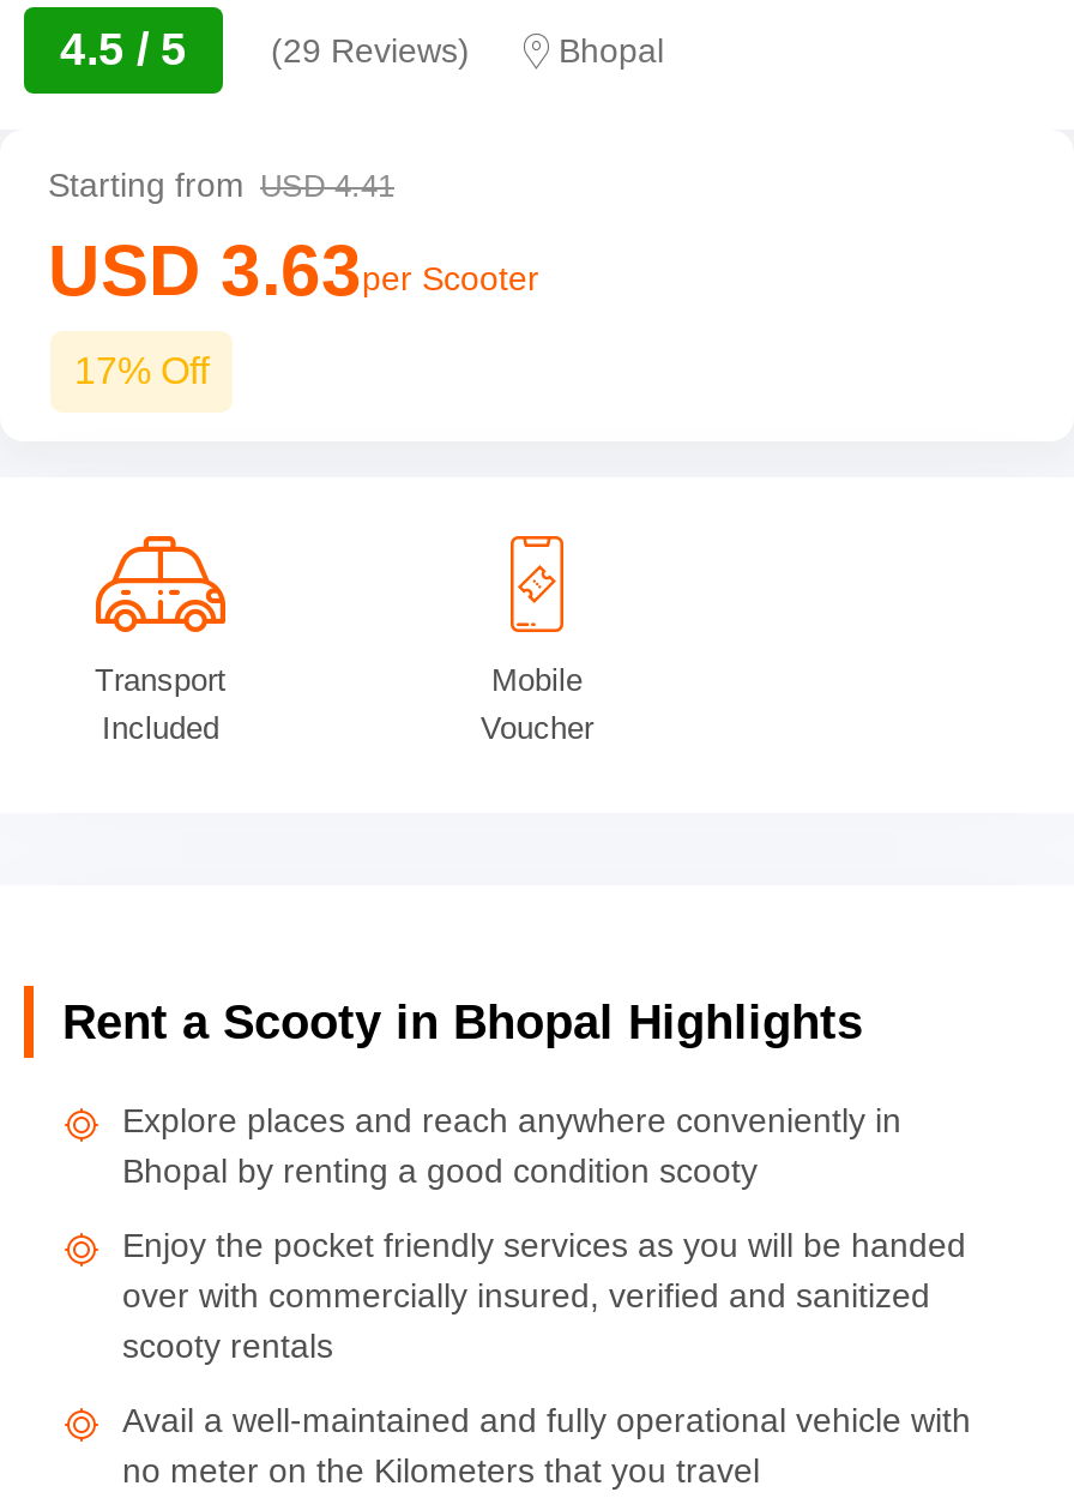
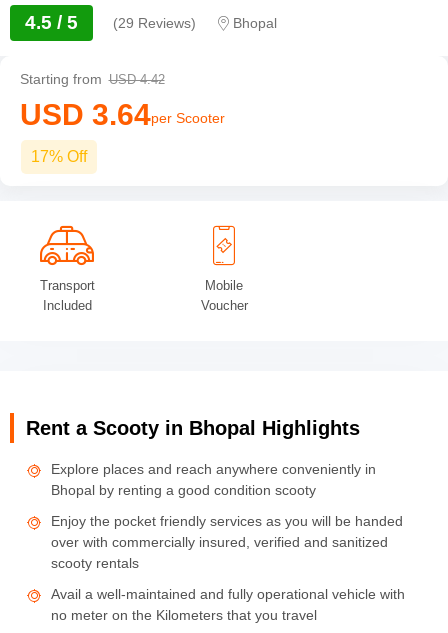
- Starting from USD 4.41
+ Starting from USD 4.42

- USD 3.63per Scooter
+ USD 3.64per Scooter
